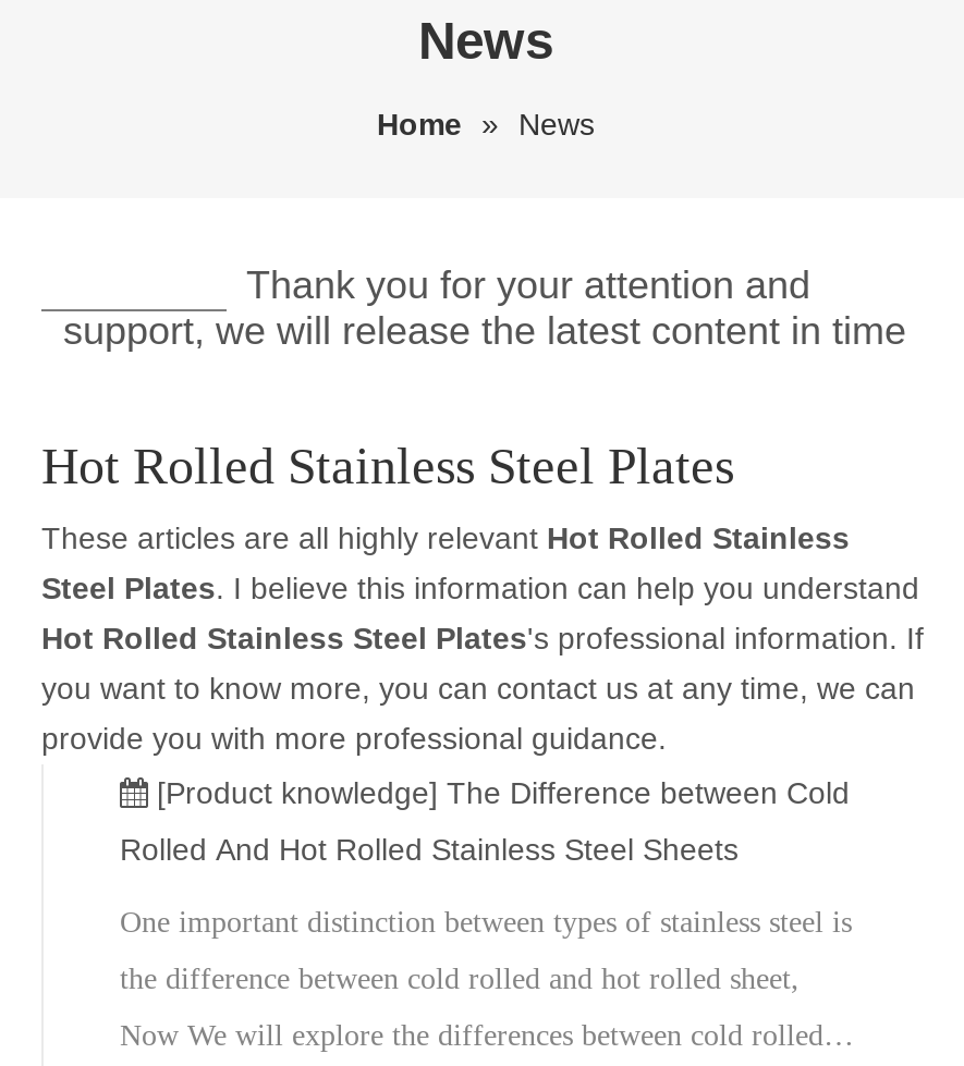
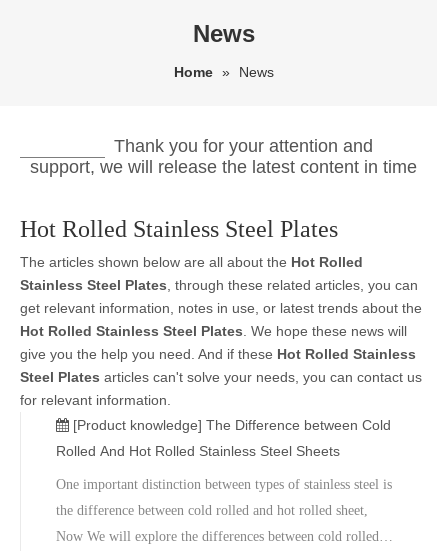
- These articles are all highly relevant Hot Rolled Stainless
- Steel Plates. I believe this information can help you understand
- Hot Rolled Stainless Steel Plates's professional information. If
- you want to know more, you can contact us at any time, we can
- provide you with more professional guidance.
+ The articles shown below are all about the Hot Rolled
+ Stainless Steel Plates, through these related articles, you can
+ get relevant information, notes in use, or latest trends about the
+ Hot Rolled Stainless Steel Plates. We hope these news will
+ give you the help you need. And if these Hot Rolled Stainless
+ Steel Plates articles can't solve your needs, you can contact us
+ for relevant information.
